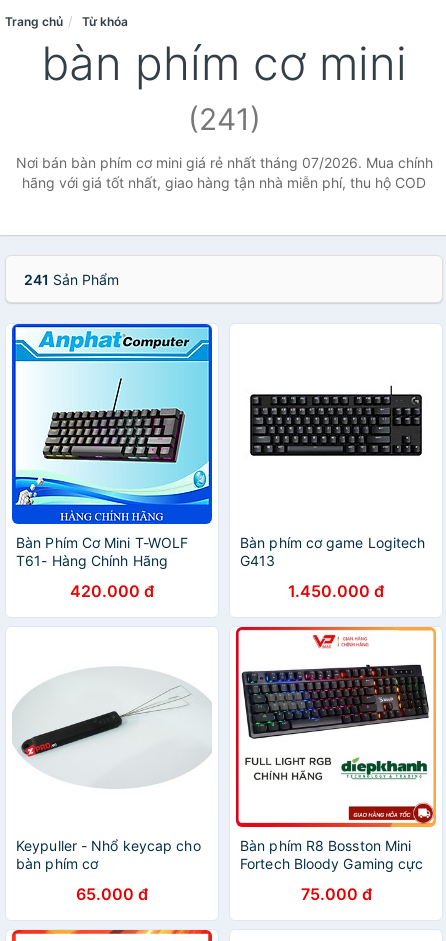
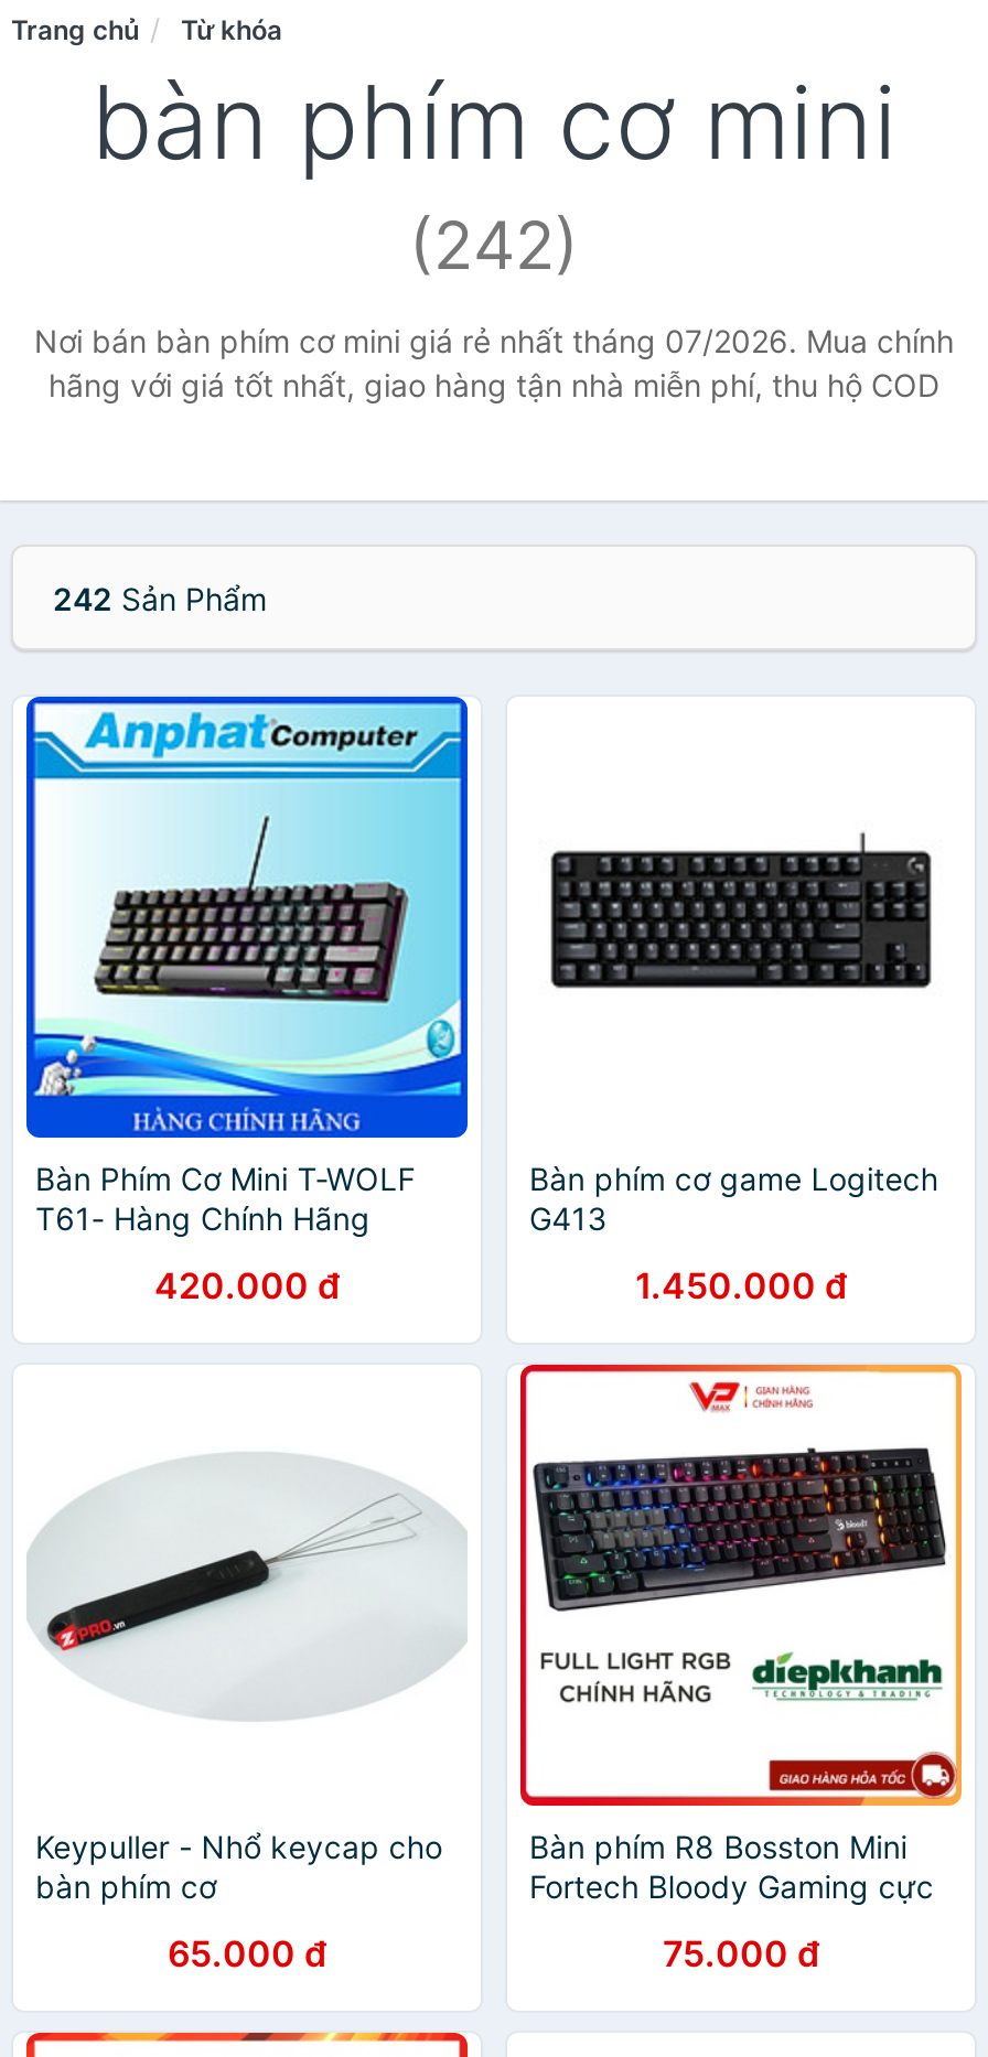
- (241)
+ (242)

- 241 Sản Phẩm
+ 242 Sản Phẩm
